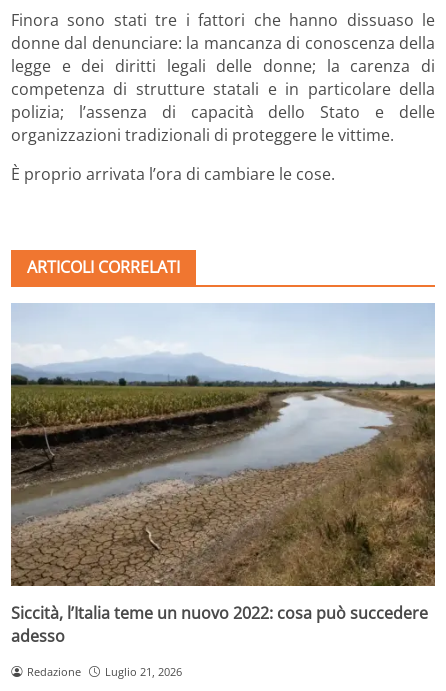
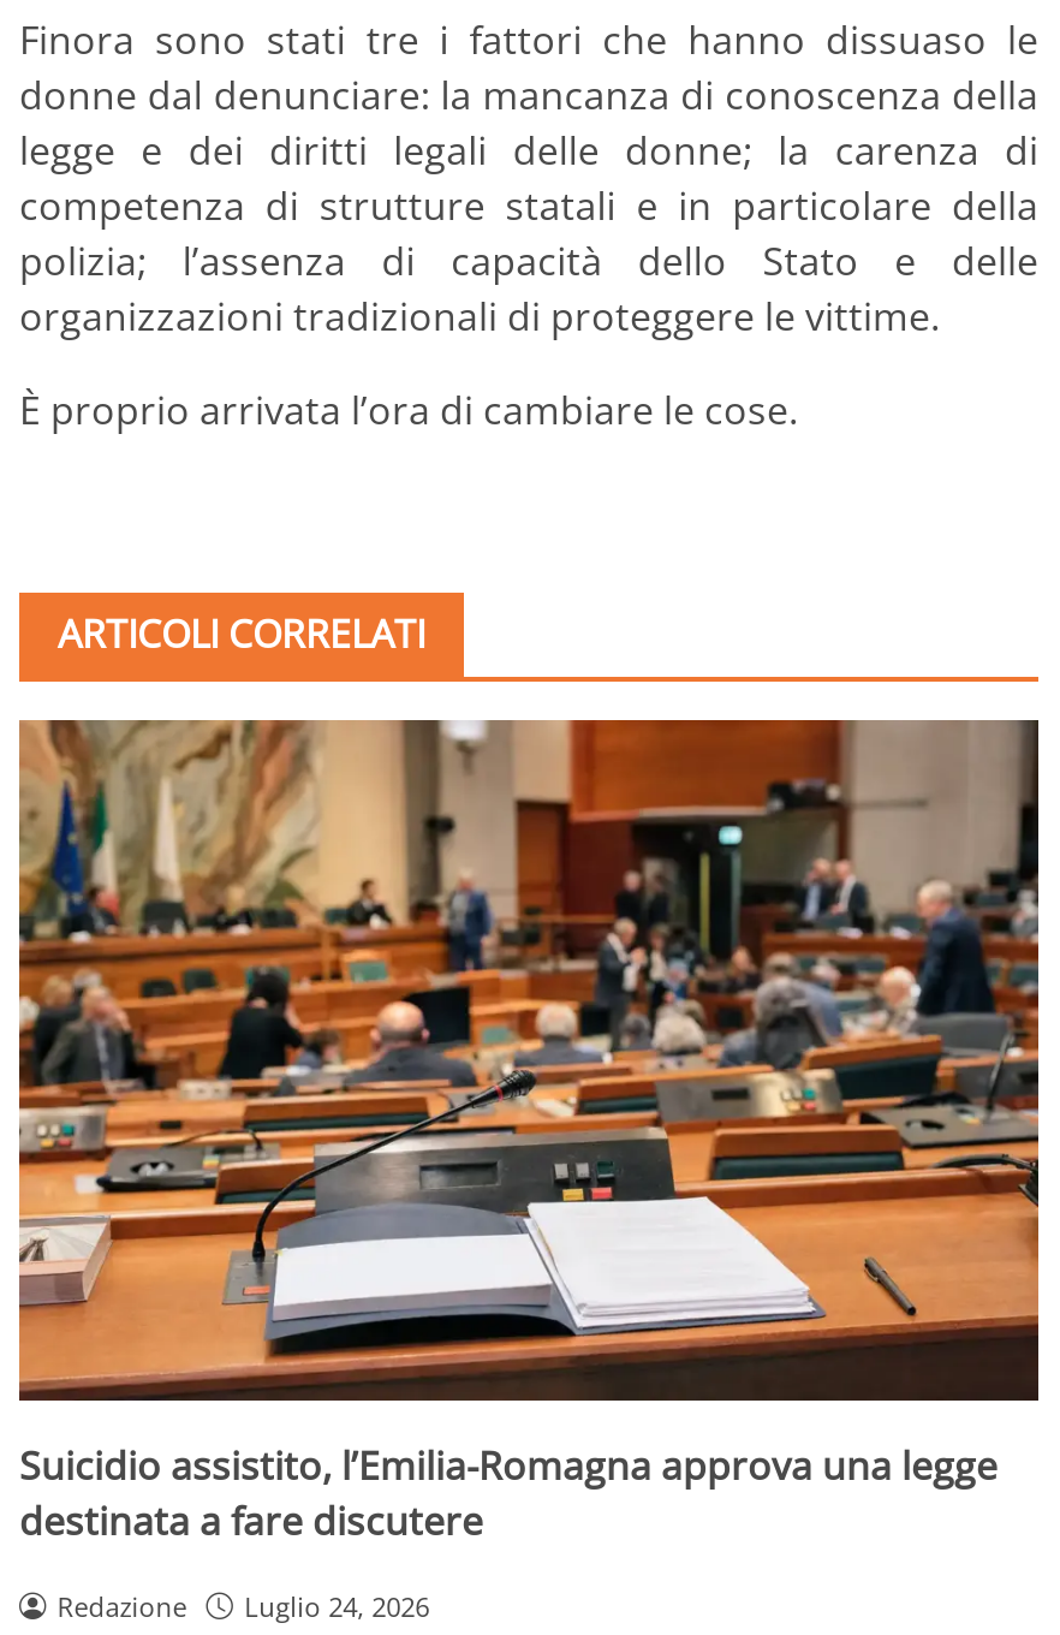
- [image]
- Siccità, l’Italia teme un nuovo 2022: cosa può succedere
- adesso
+ [image]
+ Suicidio assistito, l’Emilia-Romagna approva una legge
+ destinata a fare discutere

- Redazione Luglio 21, 2026
+ Redazione Luglio 24, 2026
